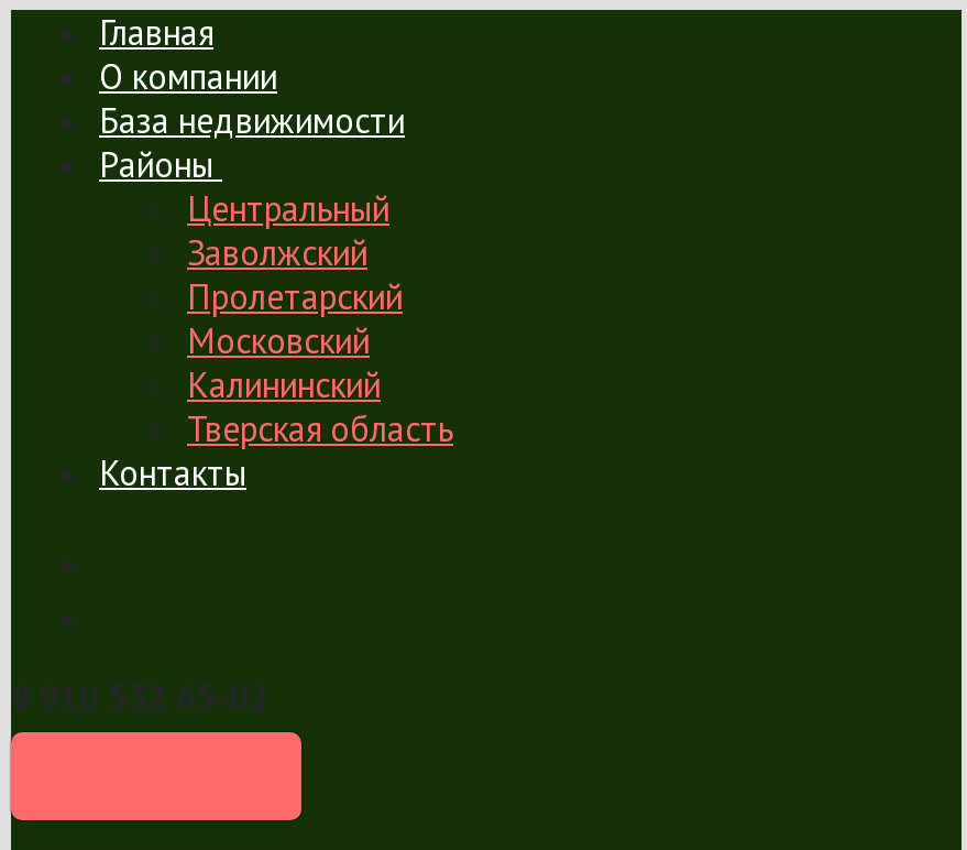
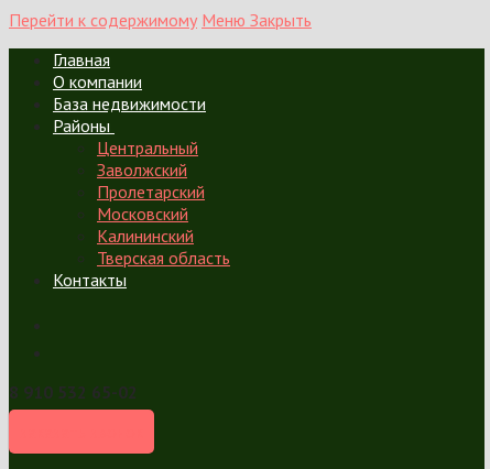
+ Перейти к содержимому Меню Закрыть
